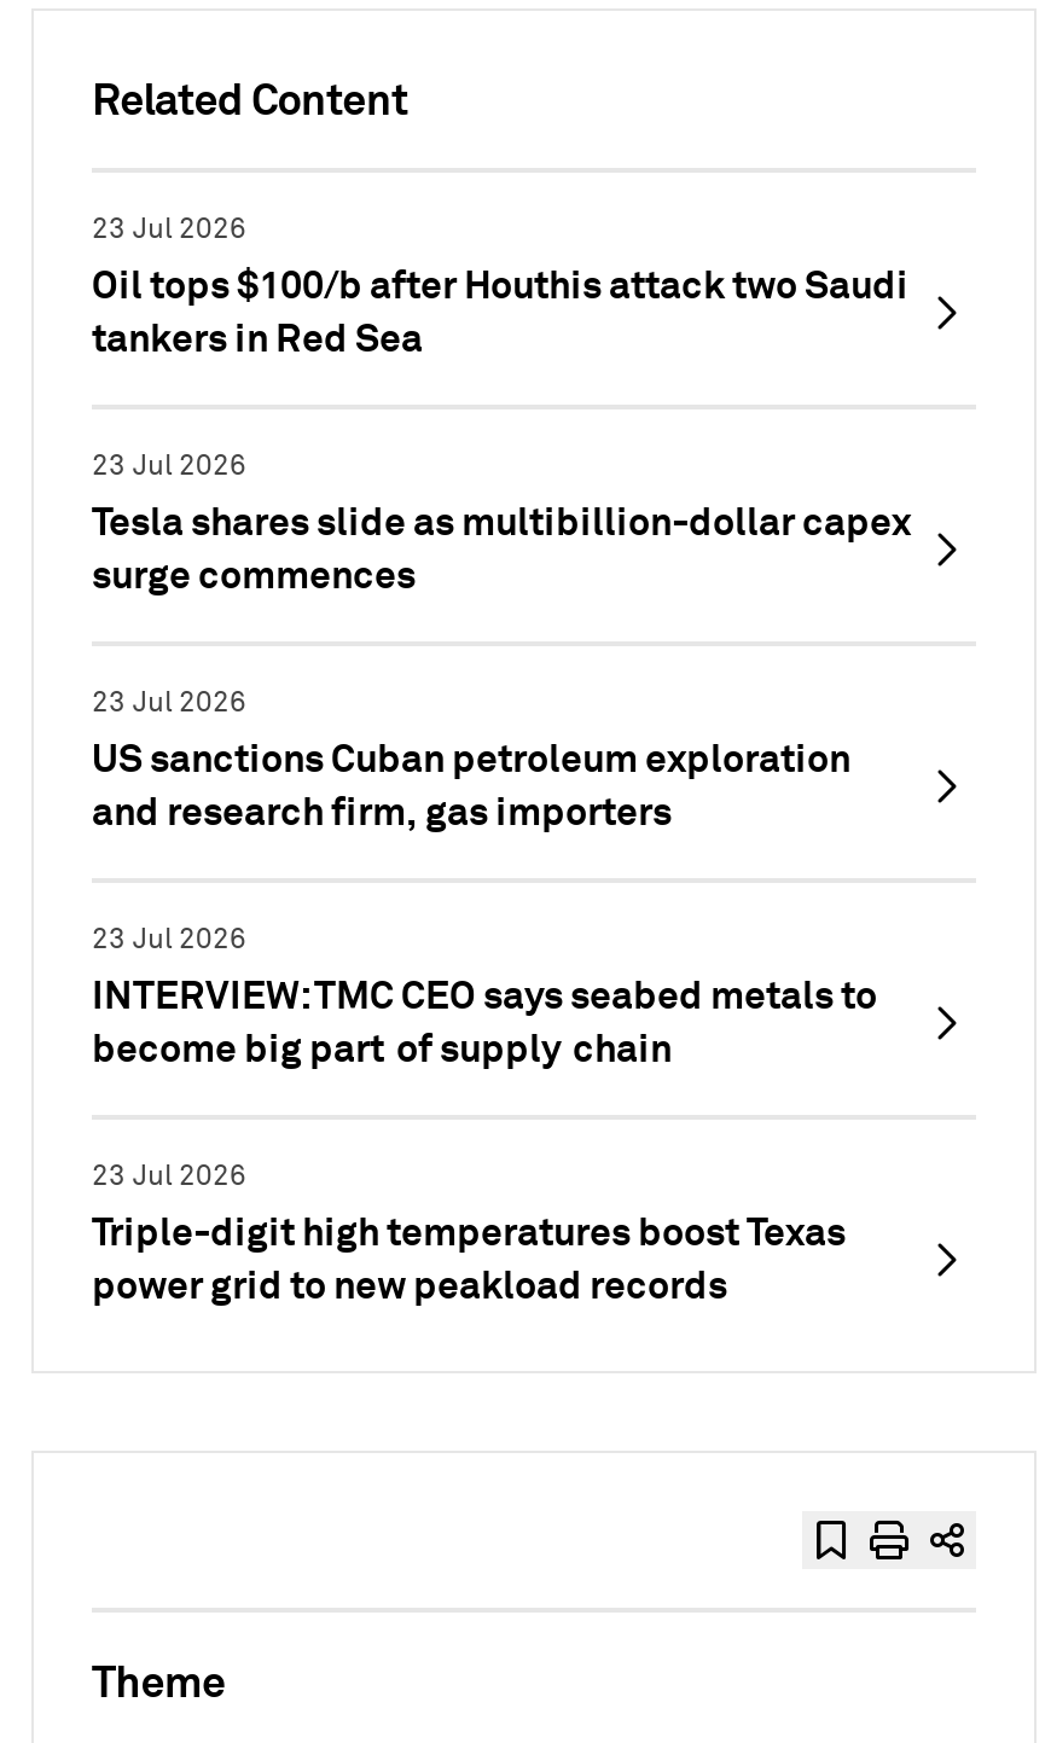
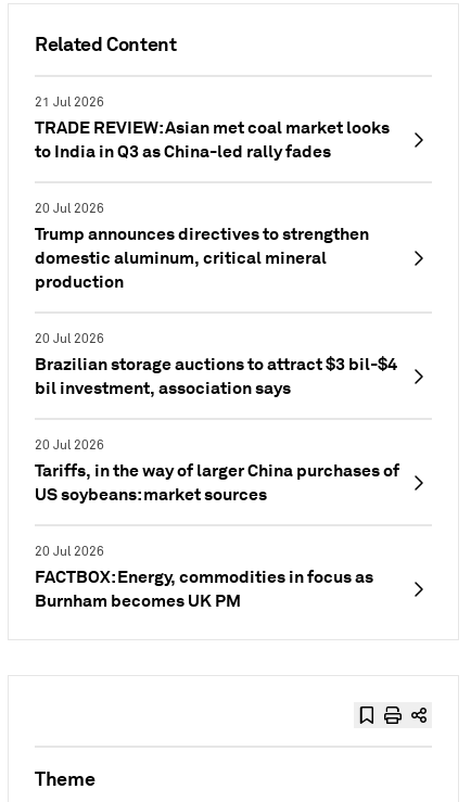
- 23 Jul 2026
- Oil tops $100/b after Houthis attack two Saudi
- tankers in Red Sea
+ 21 Jul 2026
+ TRADE REVIEW: Asian met coal market looks
+ to India in Q3 as China-led rally fades

- 23 Jul 2026
- Tesla shares slide as multibillion-dollar capex
- surge commences
+ 20 Jul 2026
+ Trump announces directives to strengthen
+ domestic aluminum, critical mineral
+ production

- 23 Jul 2026
- US sanctions Cuban petroleum exploration
- and research firm, gas importers
+ 20 Jul 2026
+ Brazilian storage auctions to attract $3 bil-$4
+ bil investment, association says

- 23 Jul 2026
- INTERVIEW: TMC CEO says seabed metals to
- become big part of supply chain
+ 20 Jul 2026
+ Tariffs, in the way of larger China purchases of
+ US soybeans: market sources

- 23 Jul 2026
- Triple-digit high temperatures boost Texas
- power grid to new peakload records
+ 20 Jul 2026
+ FACTBOX: Energy, commodities in focus as
+ Burnham becomes UK PM
